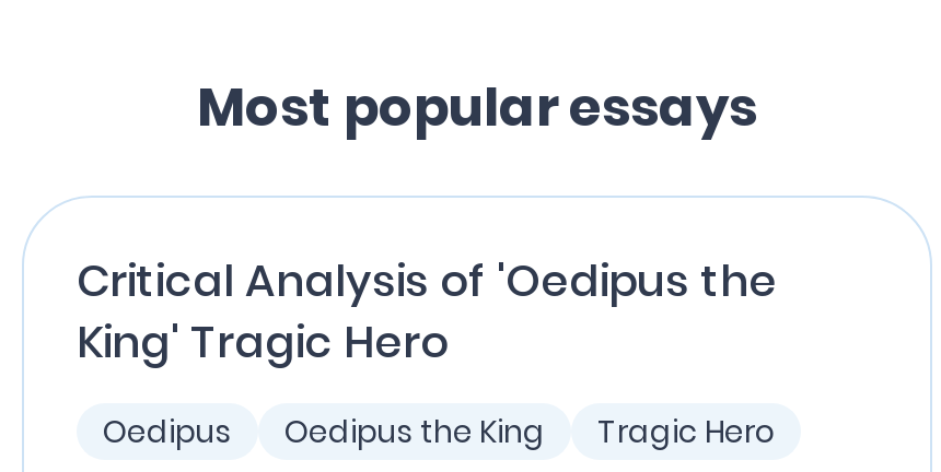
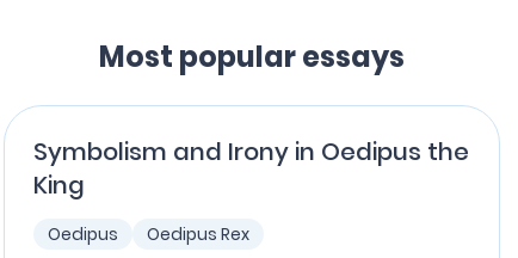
- Critical Analysis of 'Oedipus the
- King' Tragic Hero
+ Symbolism and Irony in Oedipus the
+ King

- Oedipus the King
- Tragic Hero
+ Oedipus Rex
